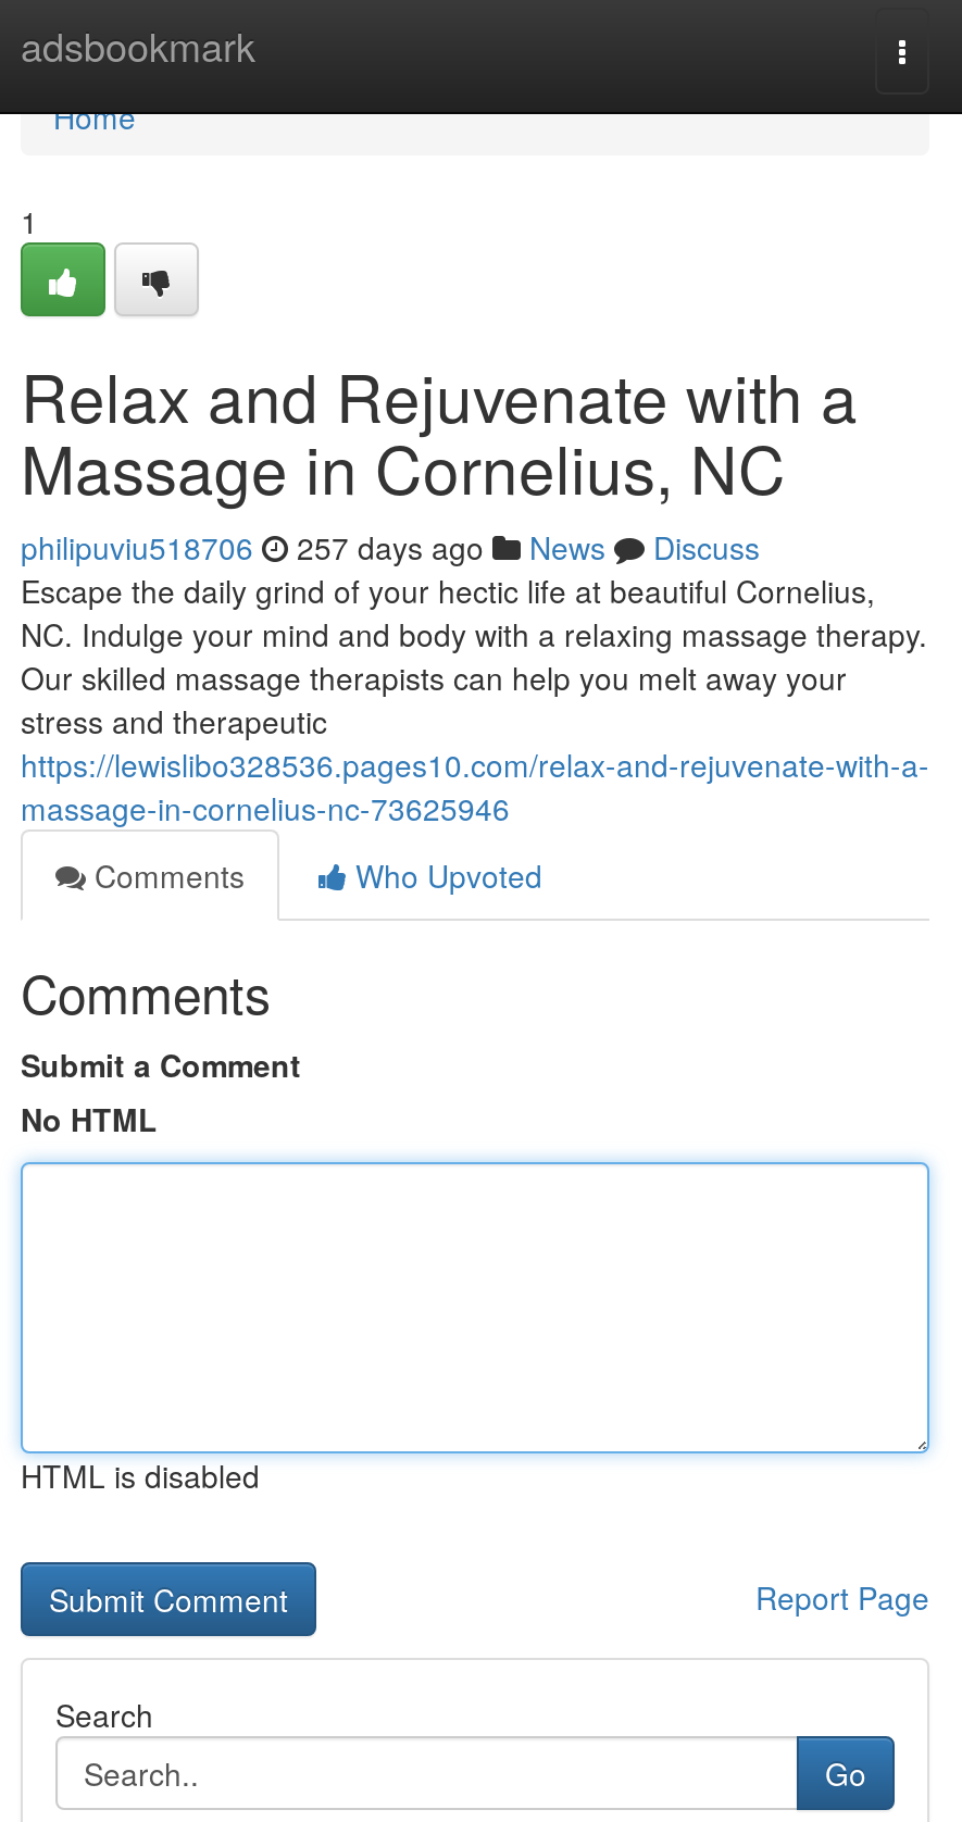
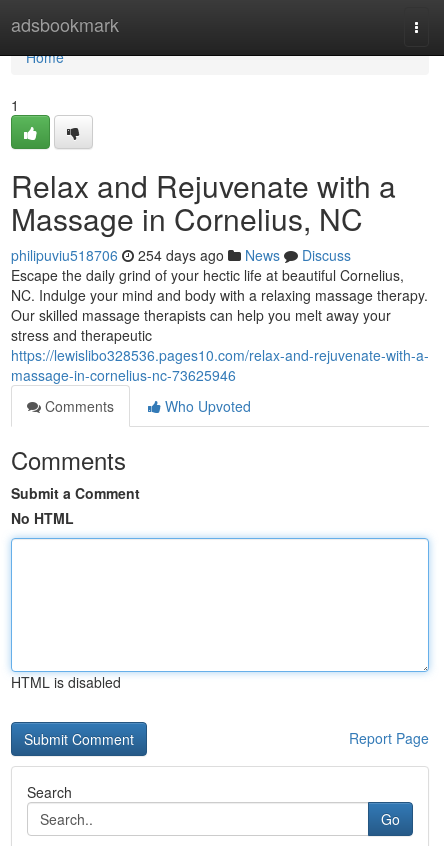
- philipuviu518706 257 days ago News Discuss
+ philipuviu518706 254 days ago News Discuss
